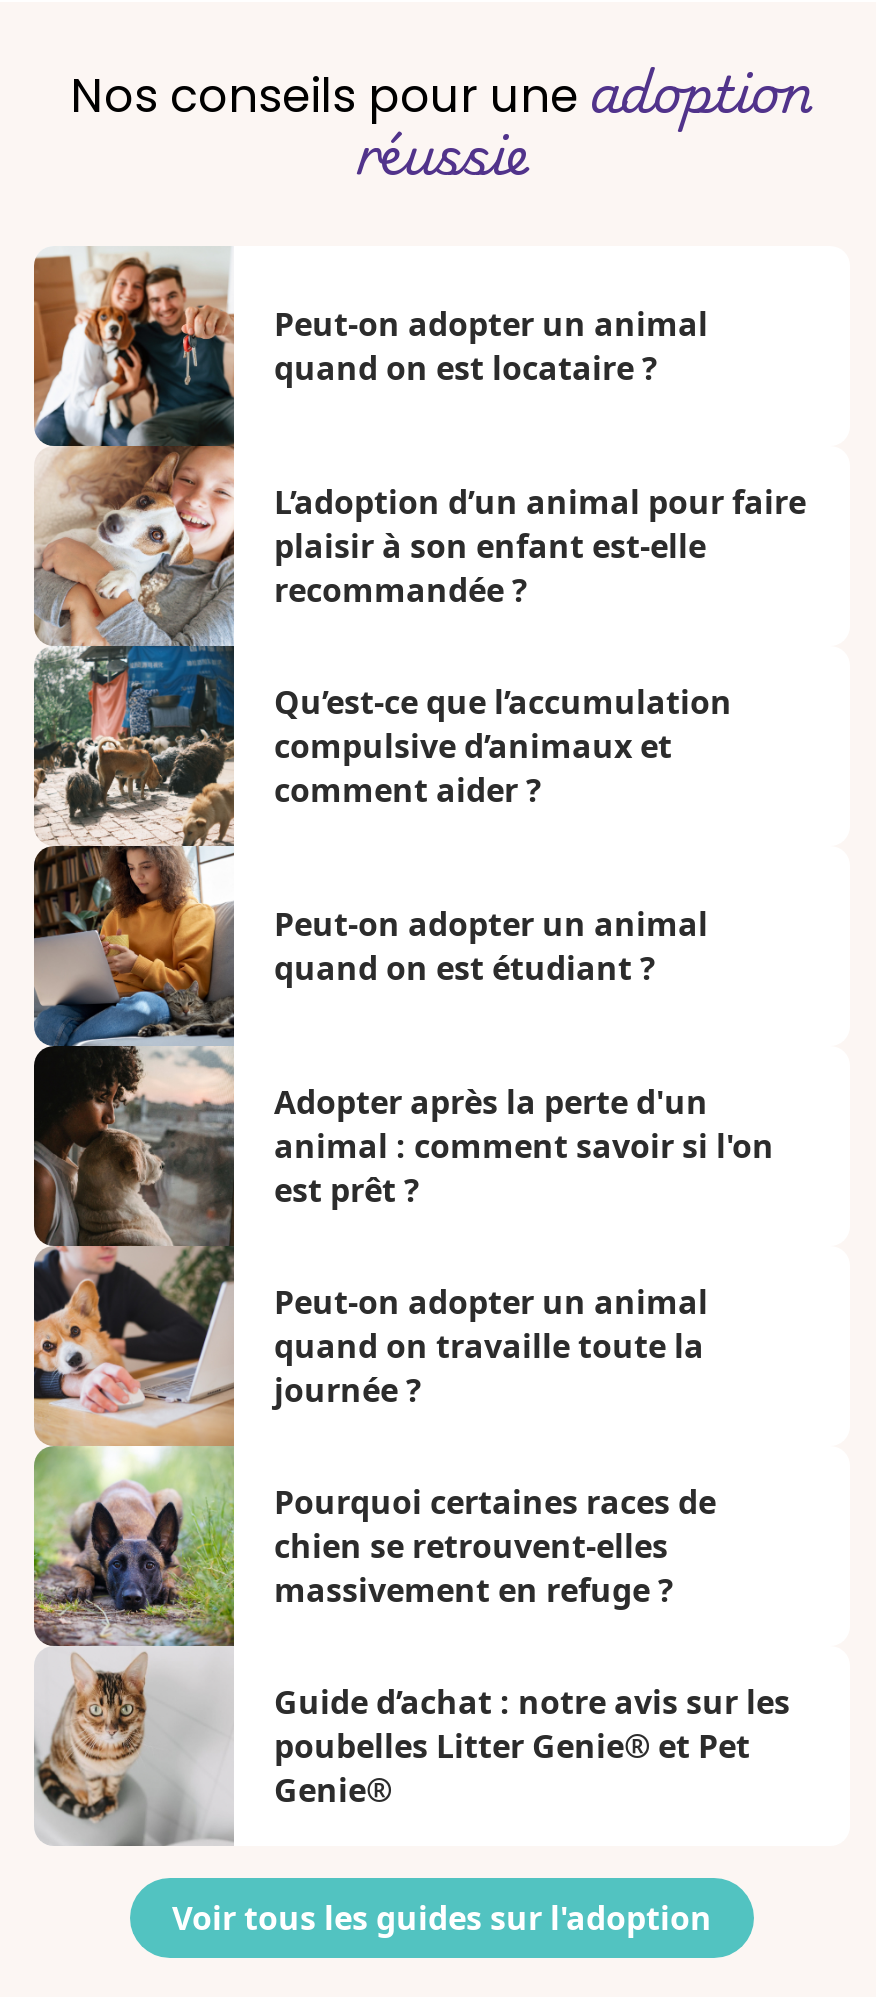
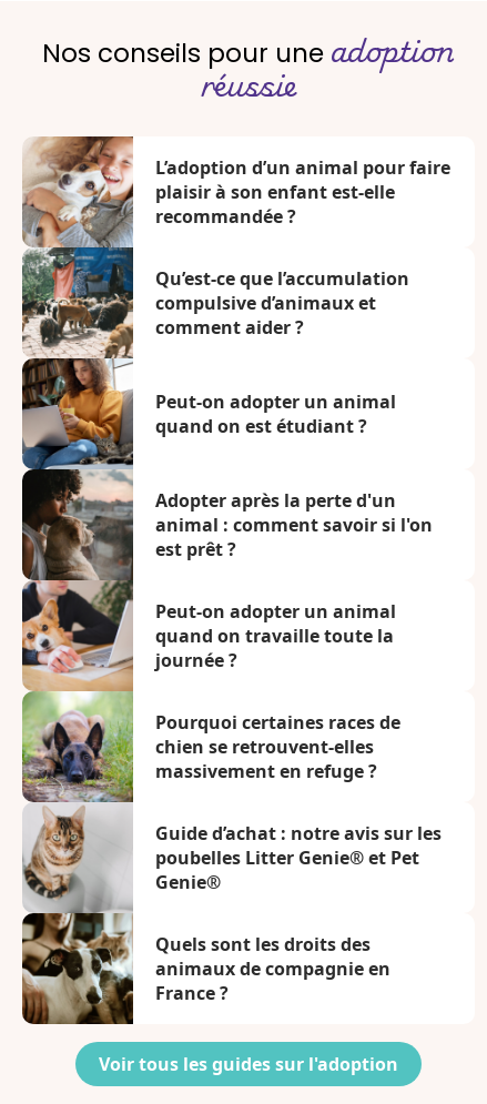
- [image]
- Peut-on adopter un animal
- quand on est locataire ?

moved up: L’adoption d’un animal pour faire | plaisir à son enfant est-elle | recommandée ? | ... | poubelles Litter Genie® et Pet | Genie®

+ [image]
+ Quels sont les droits des
+ animaux de compagnie en
+ France ?
